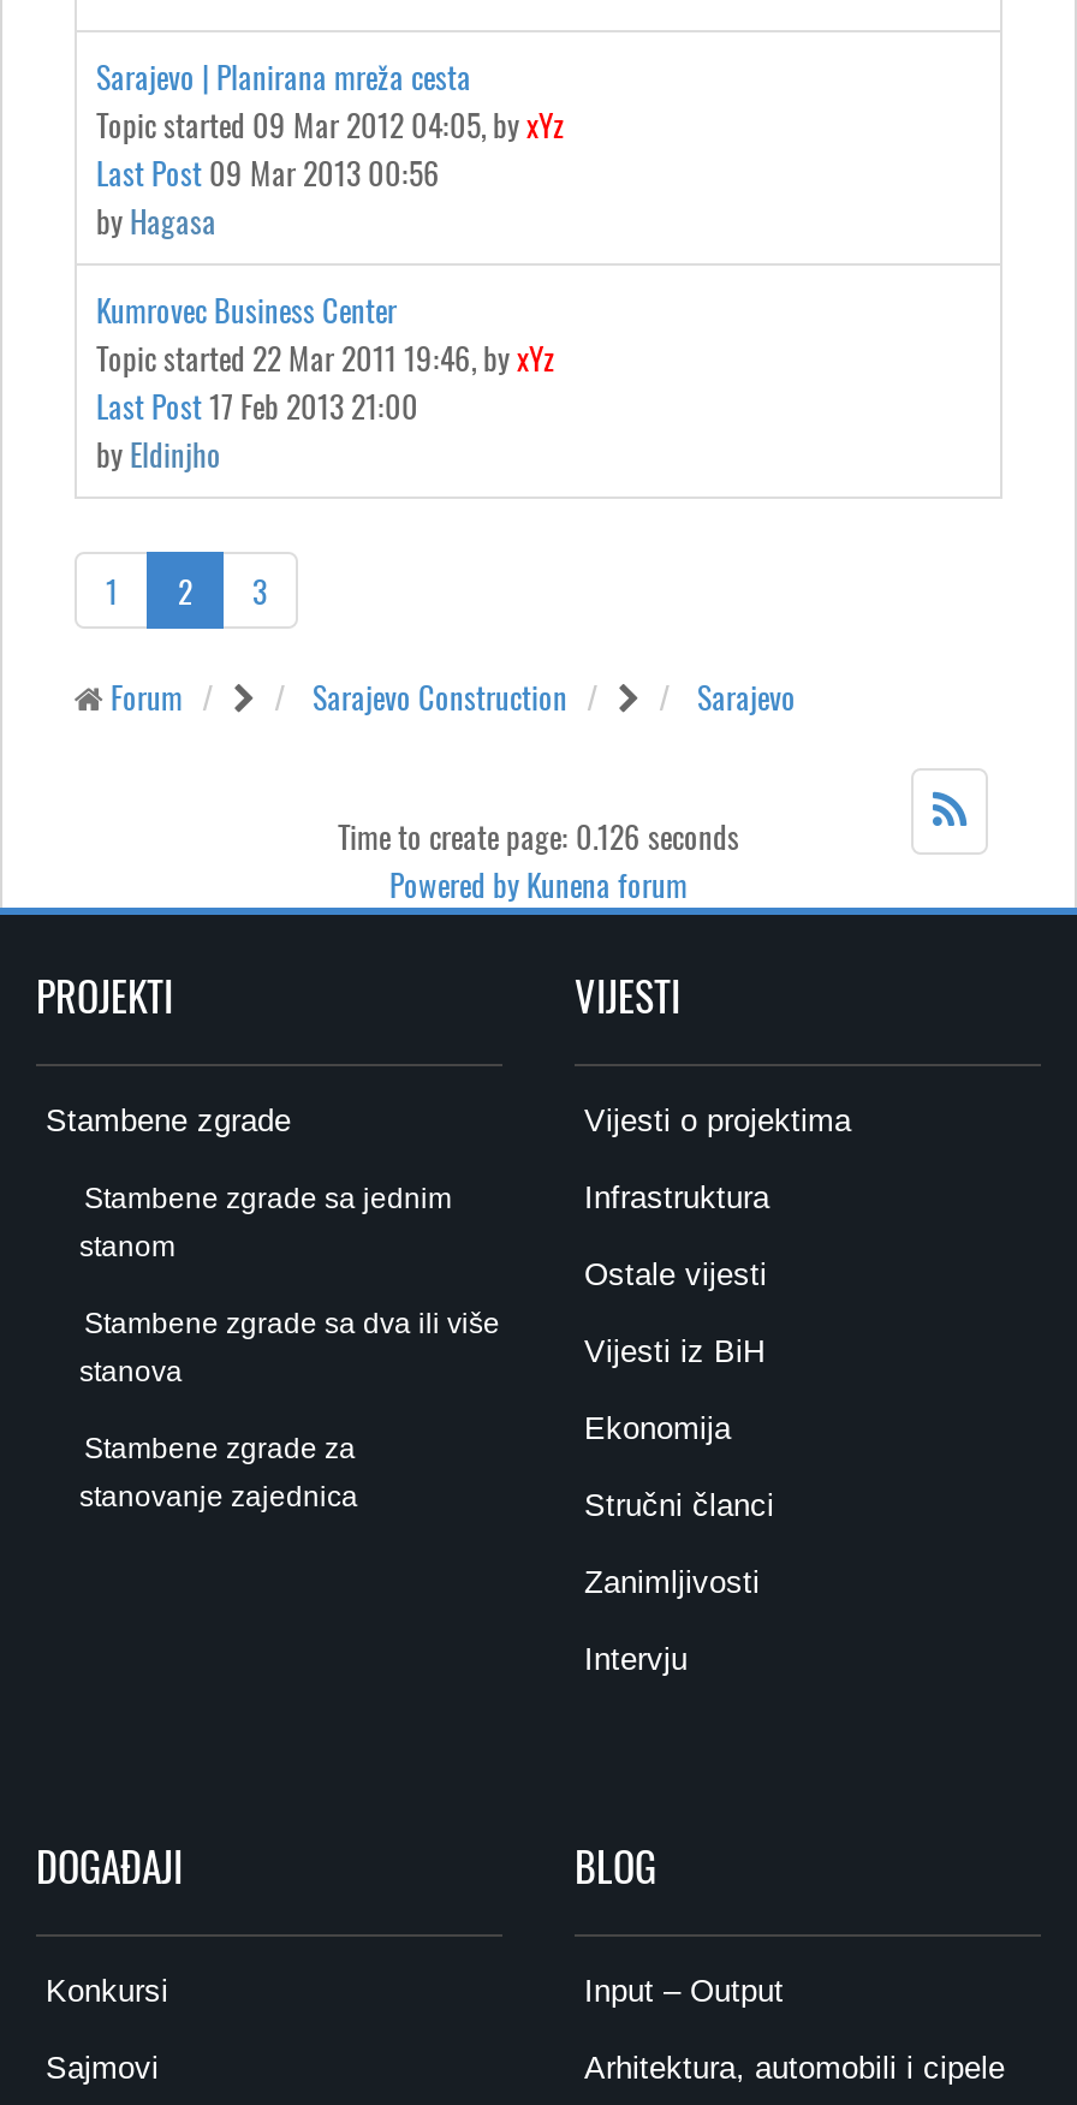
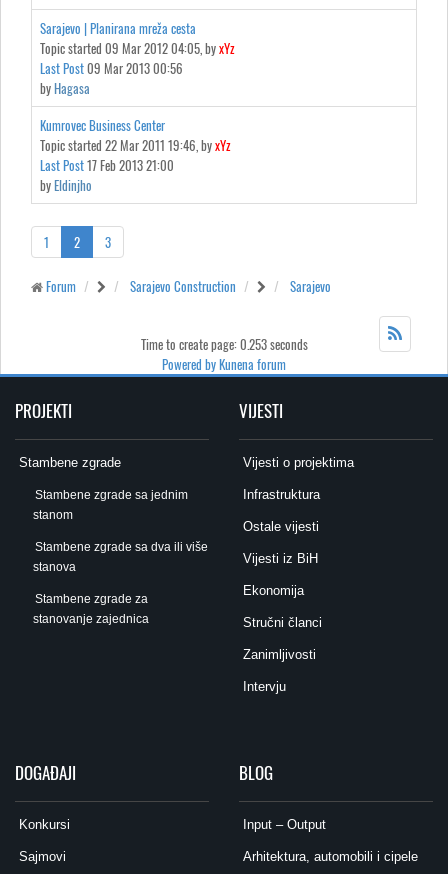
- Time to create page: 0.126 seconds
+ Time to create page: 0.253 seconds
